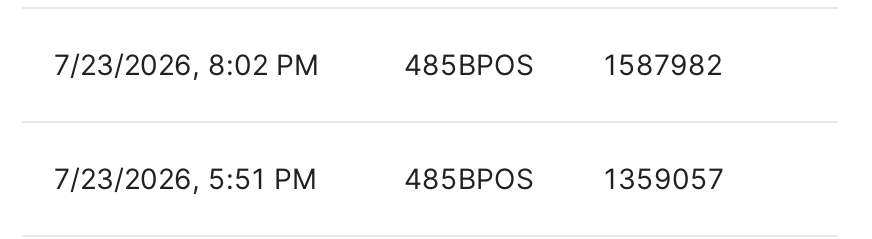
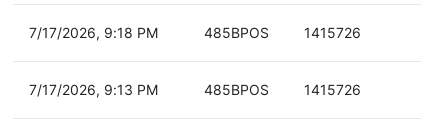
- 7/23/2026, 8:02 PM
+ 7/17/2026, 9:18 PM

- 1587982
+ 1415726

- 7/23/2026, 5:51 PM
+ 7/17/2026, 9:13 PM

- 1359057
+ 1415726
